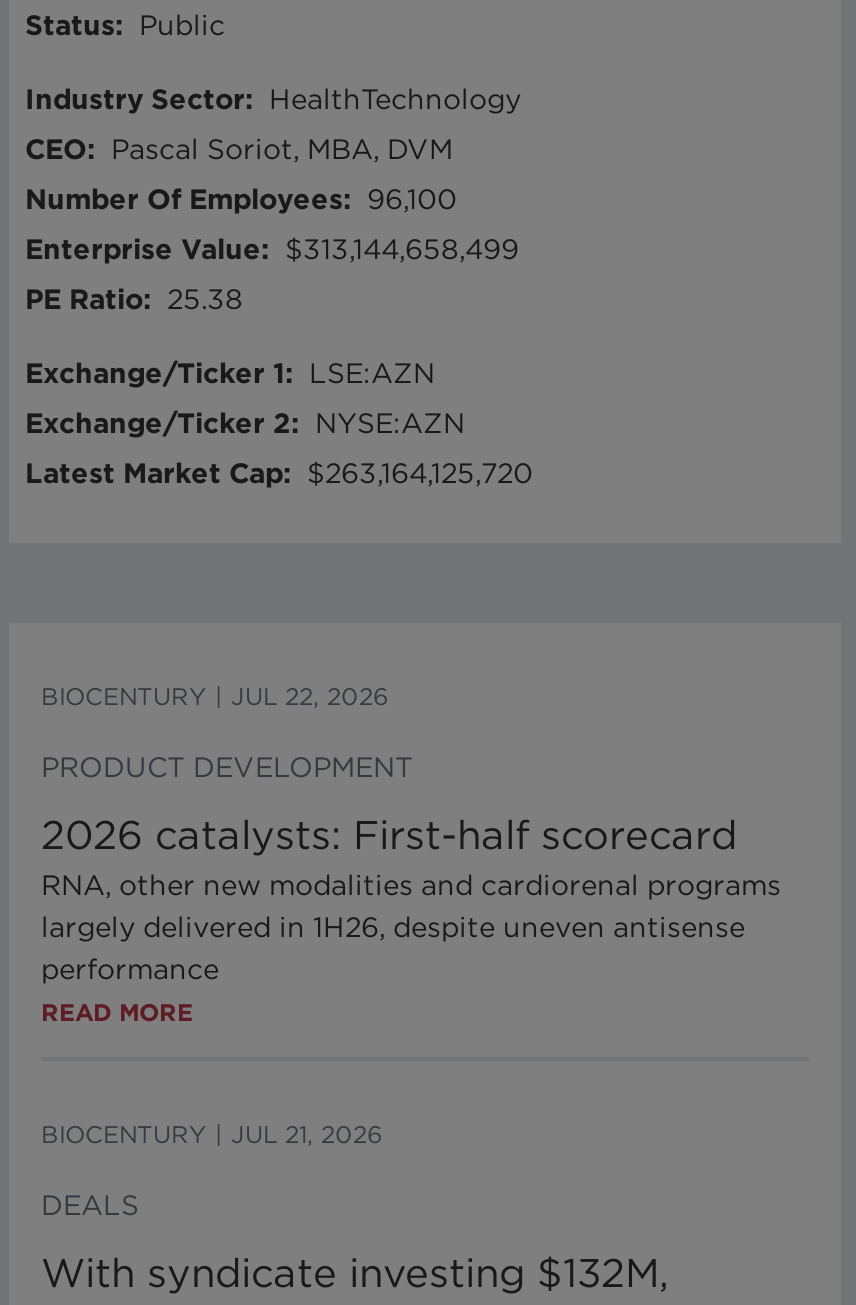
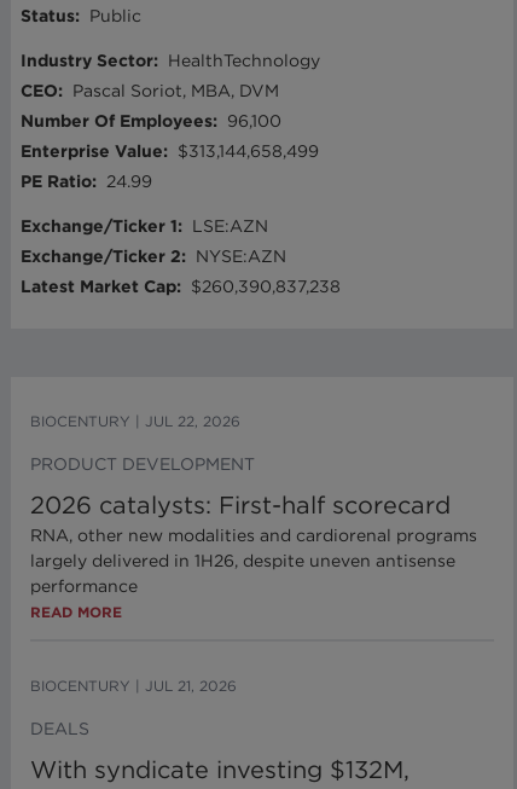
- PE Ratio: 25.38
+ PE Ratio: 24.99

- Latest Market Cap: $263,164,125,720
+ Latest Market Cap: $260,390,837,238
